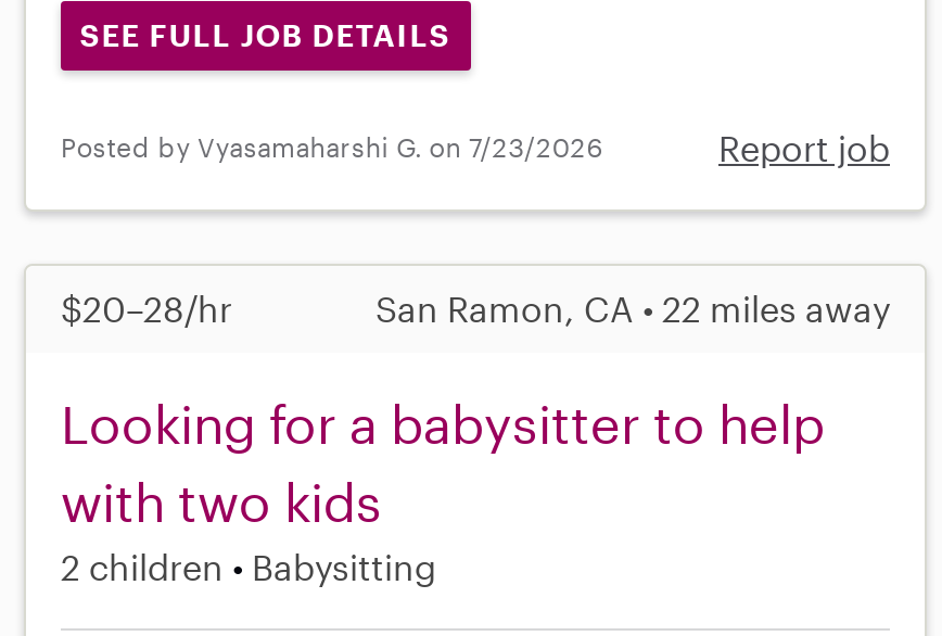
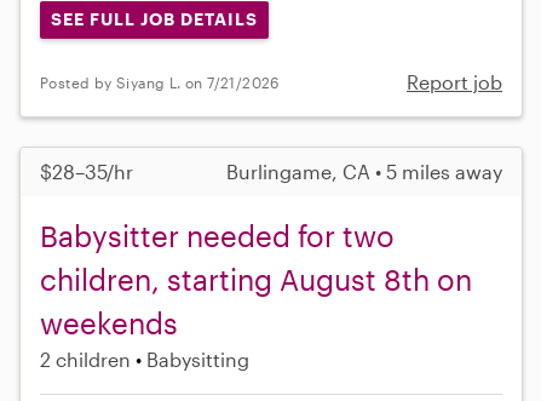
- Posted by Vyasamaharshi G. on 7/23/2026
+ Posted by Siyang L. on 7/21/2026

- $20–28/hr
- San Ramon, CA • 22 miles away
+ $28–35/hr
+ Burlingame, CA • 5 miles away

- Looking for a babysitter to help
- with two kids
+ Babysitter needed for two
+ children, starting August 8th on
+ weekends
